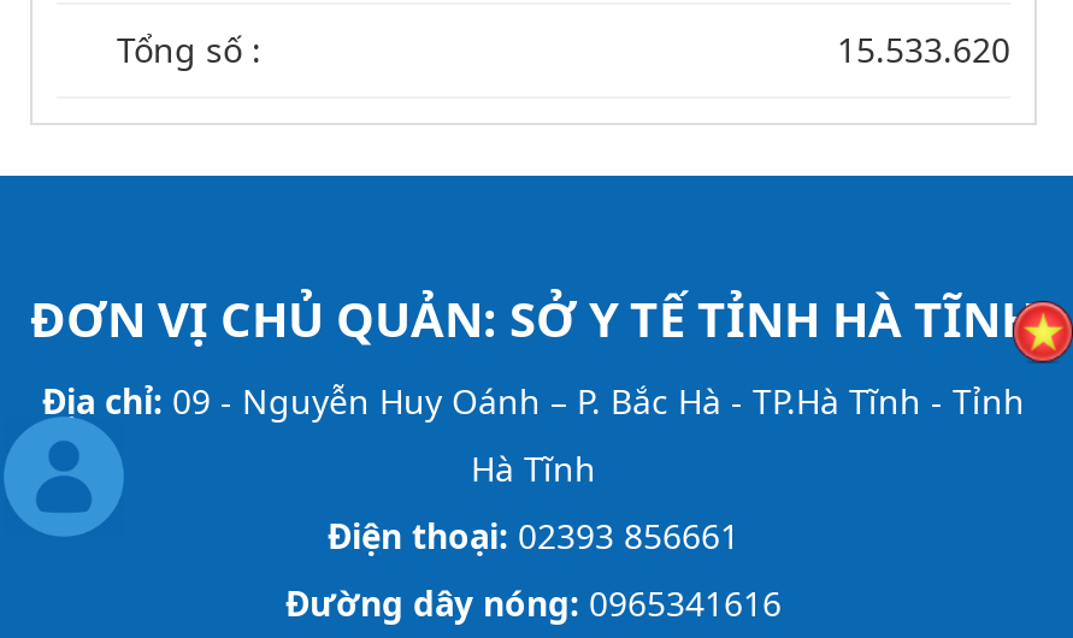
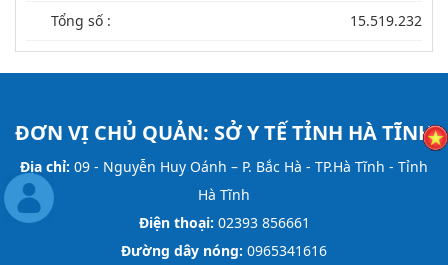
- 15.533.620
+ 15.519.232
